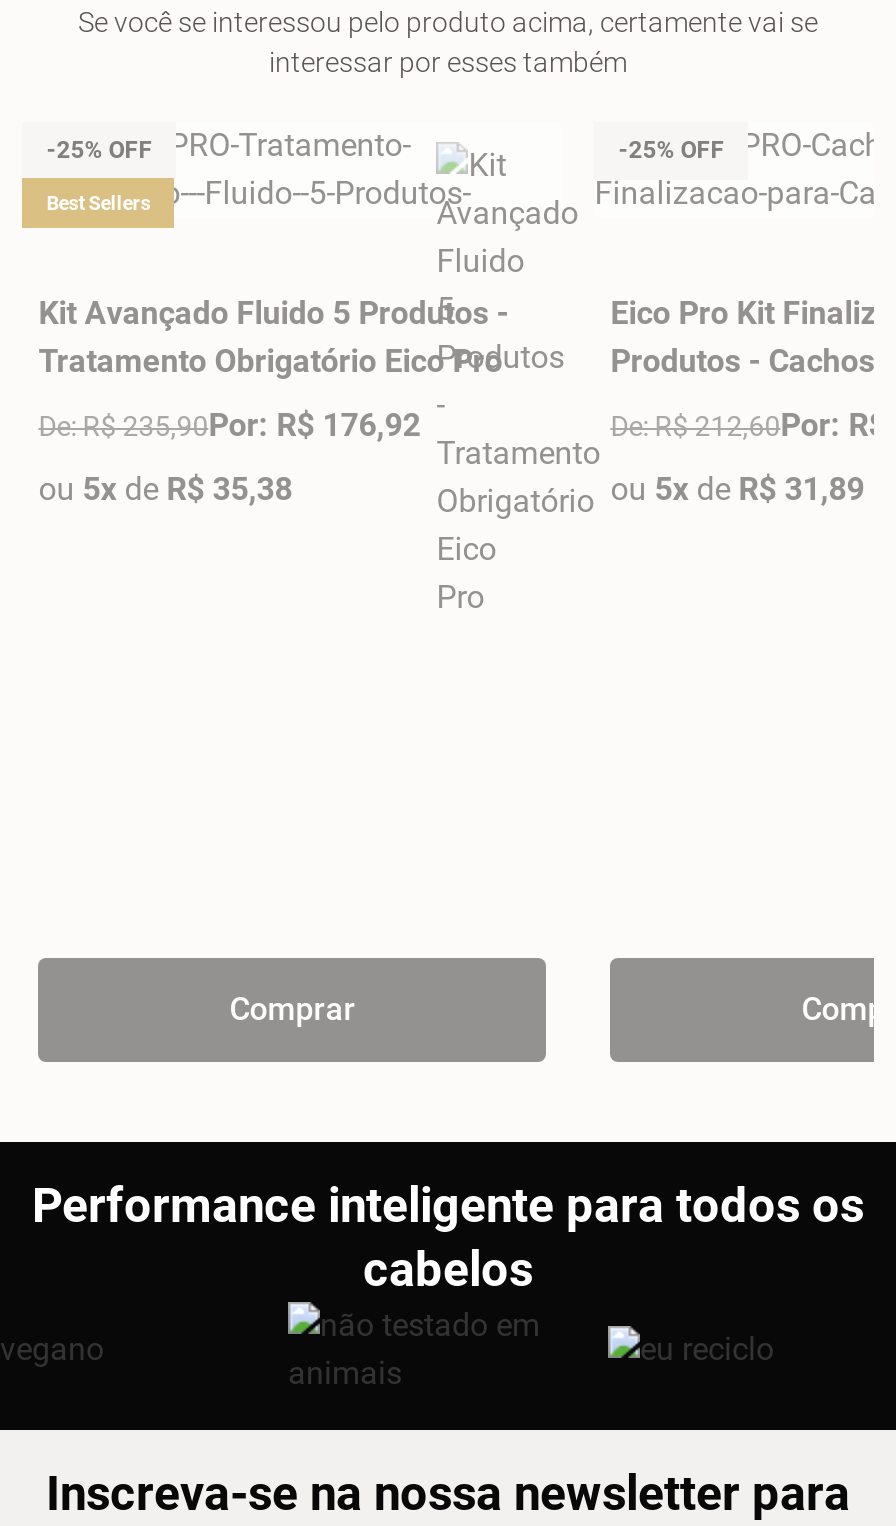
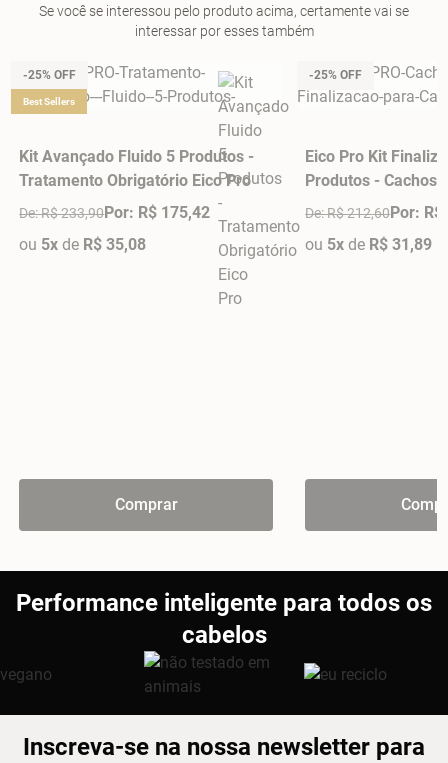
- De: R$ 235,90Por: R$ 176,92
+ De: R$ 233,90Por: R$ 175,42

- ou 5x de R$ 35,38
+ ou 5x de R$ 35,08
